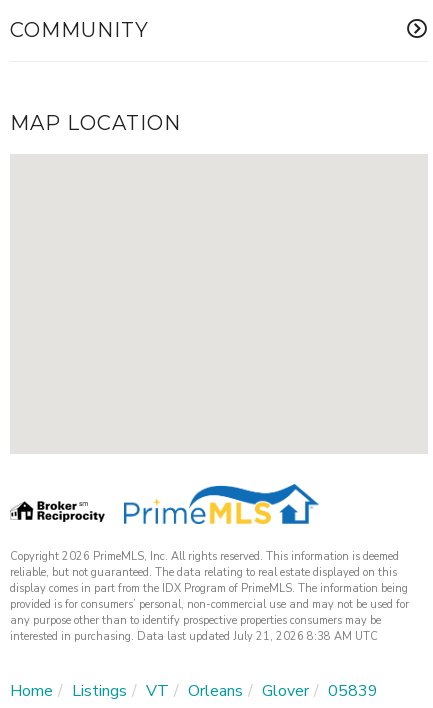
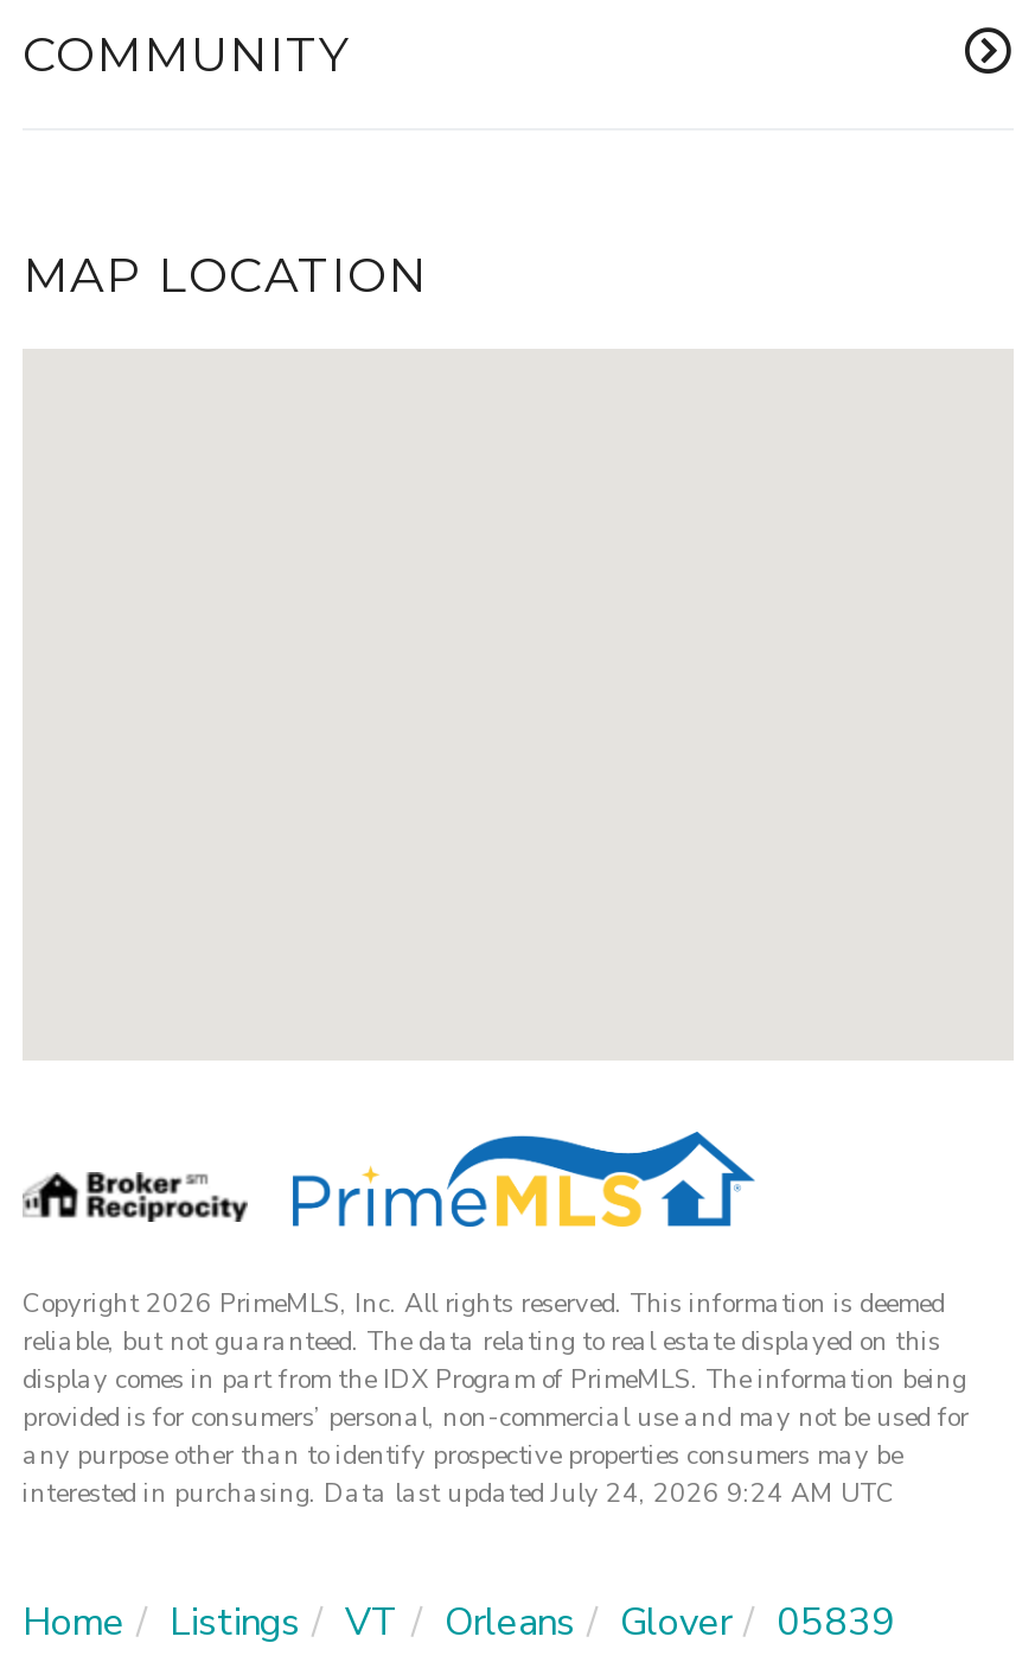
- interested in purchasing. Data last updated July 21, 2026 8:38 AM UTC
+ interested in purchasing. Data last updated July 24, 2026 9:24 AM UTC
